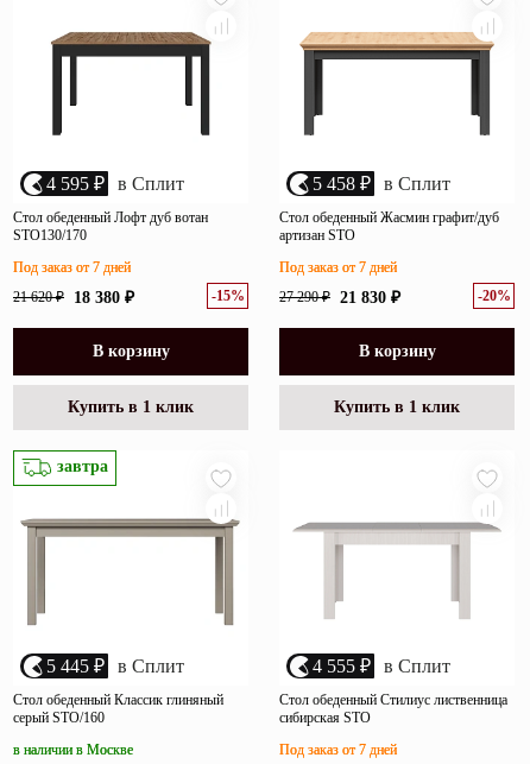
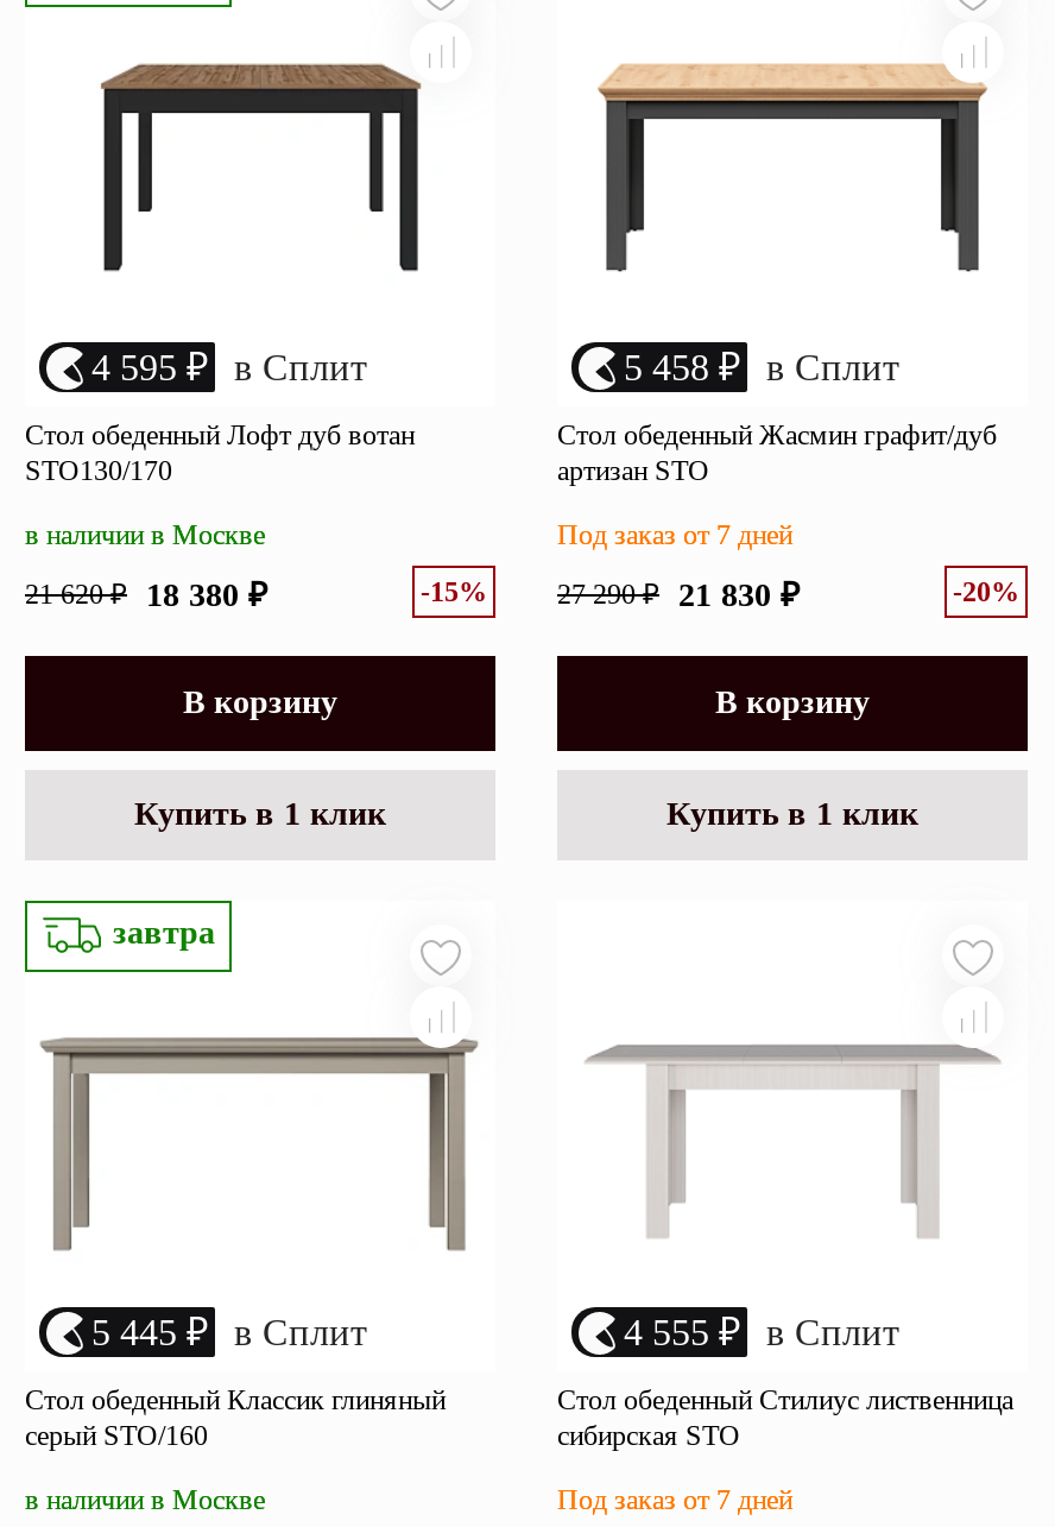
- Под заказ от 7 дней
+ в наличии в Москве
